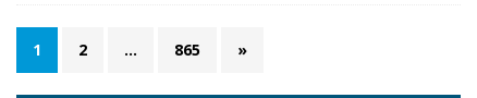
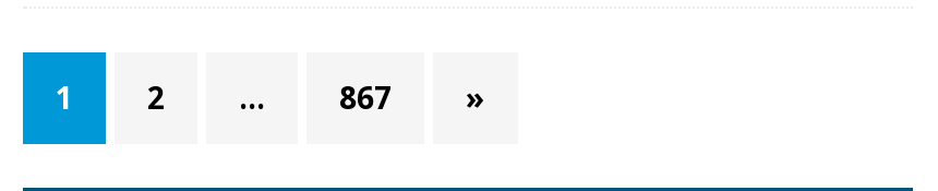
- 865
+ 867
